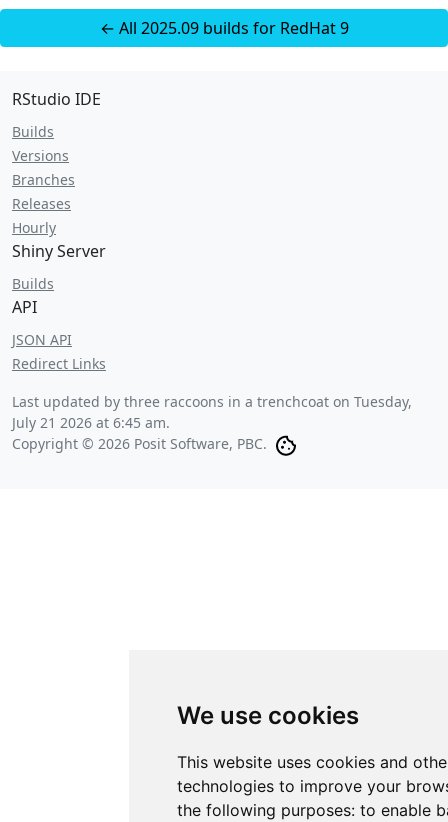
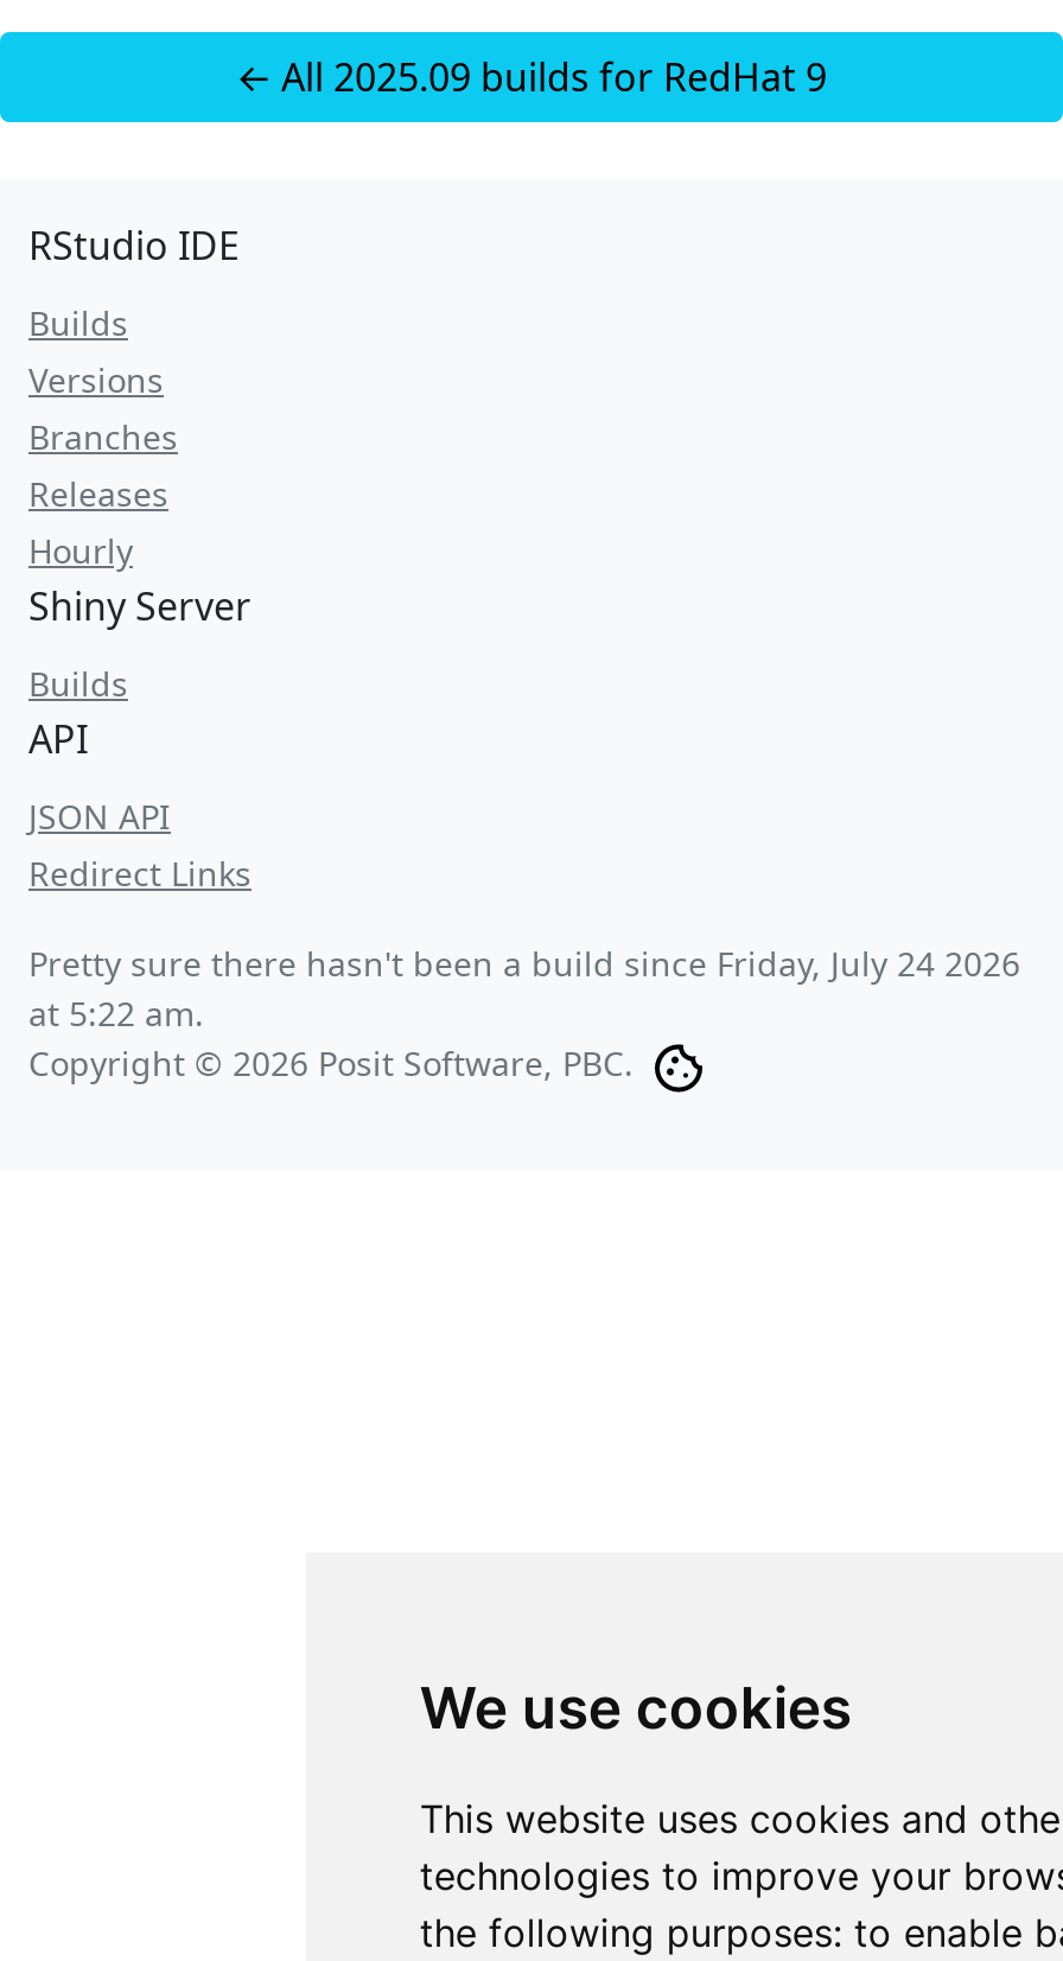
- Last updated by three raccoons in a trenchcoat on Tuesday,
- July 21 2026 at 6:45 am.
+ Pretty sure there hasn't been a build since Friday, July 24 2026
+ at 5:22 am.
